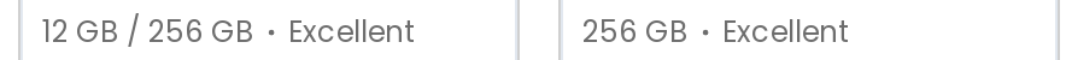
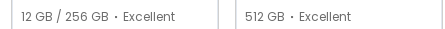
- 256 GB Excellent
+ 512 GB Excellent
